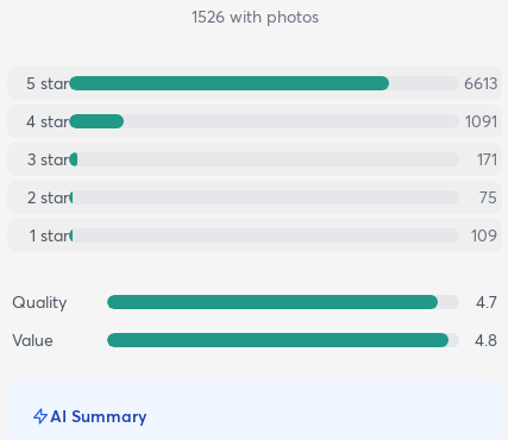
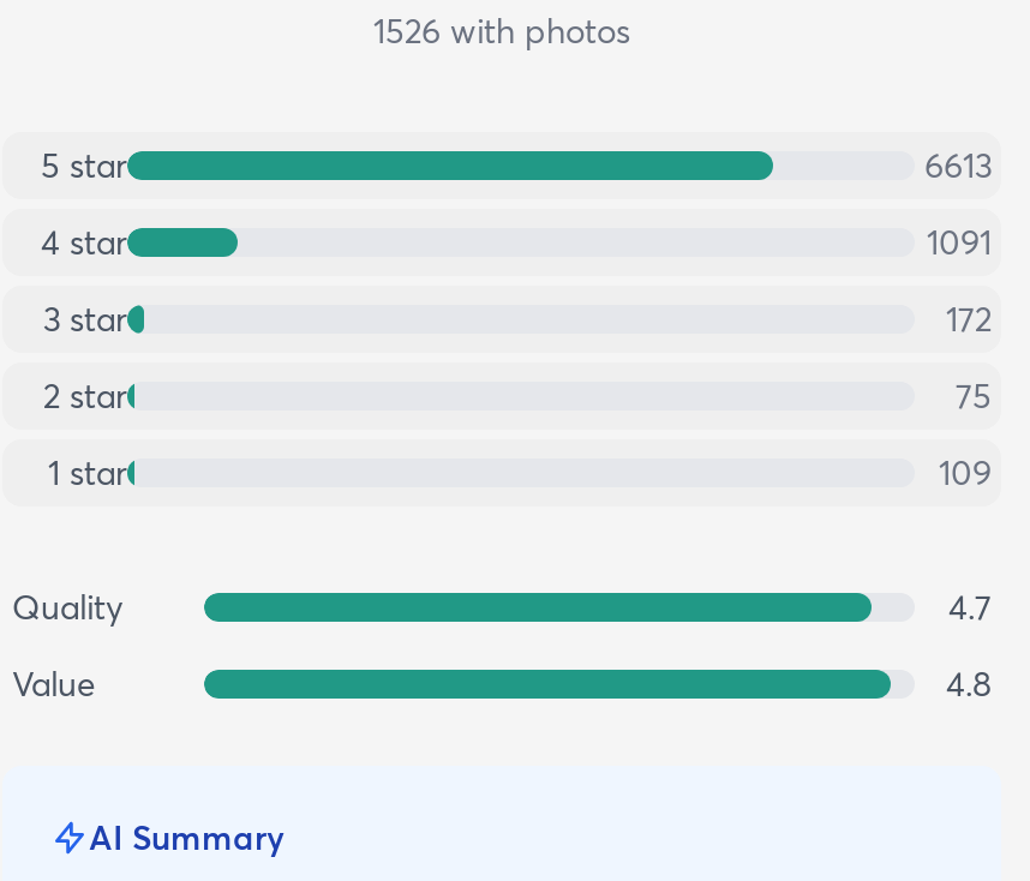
- 171
+ 172
